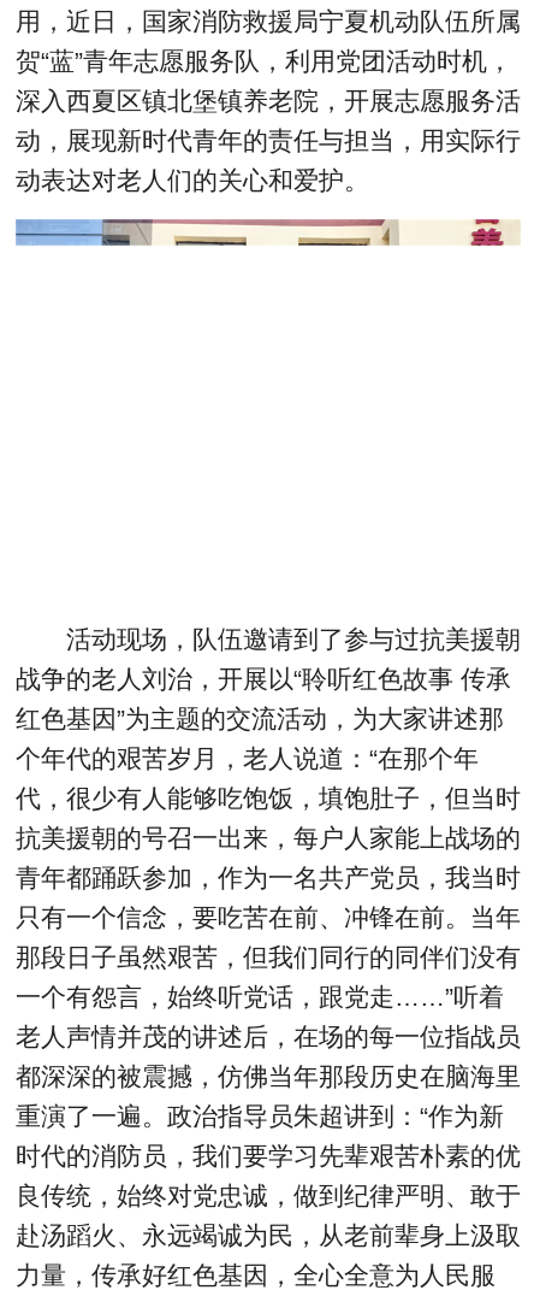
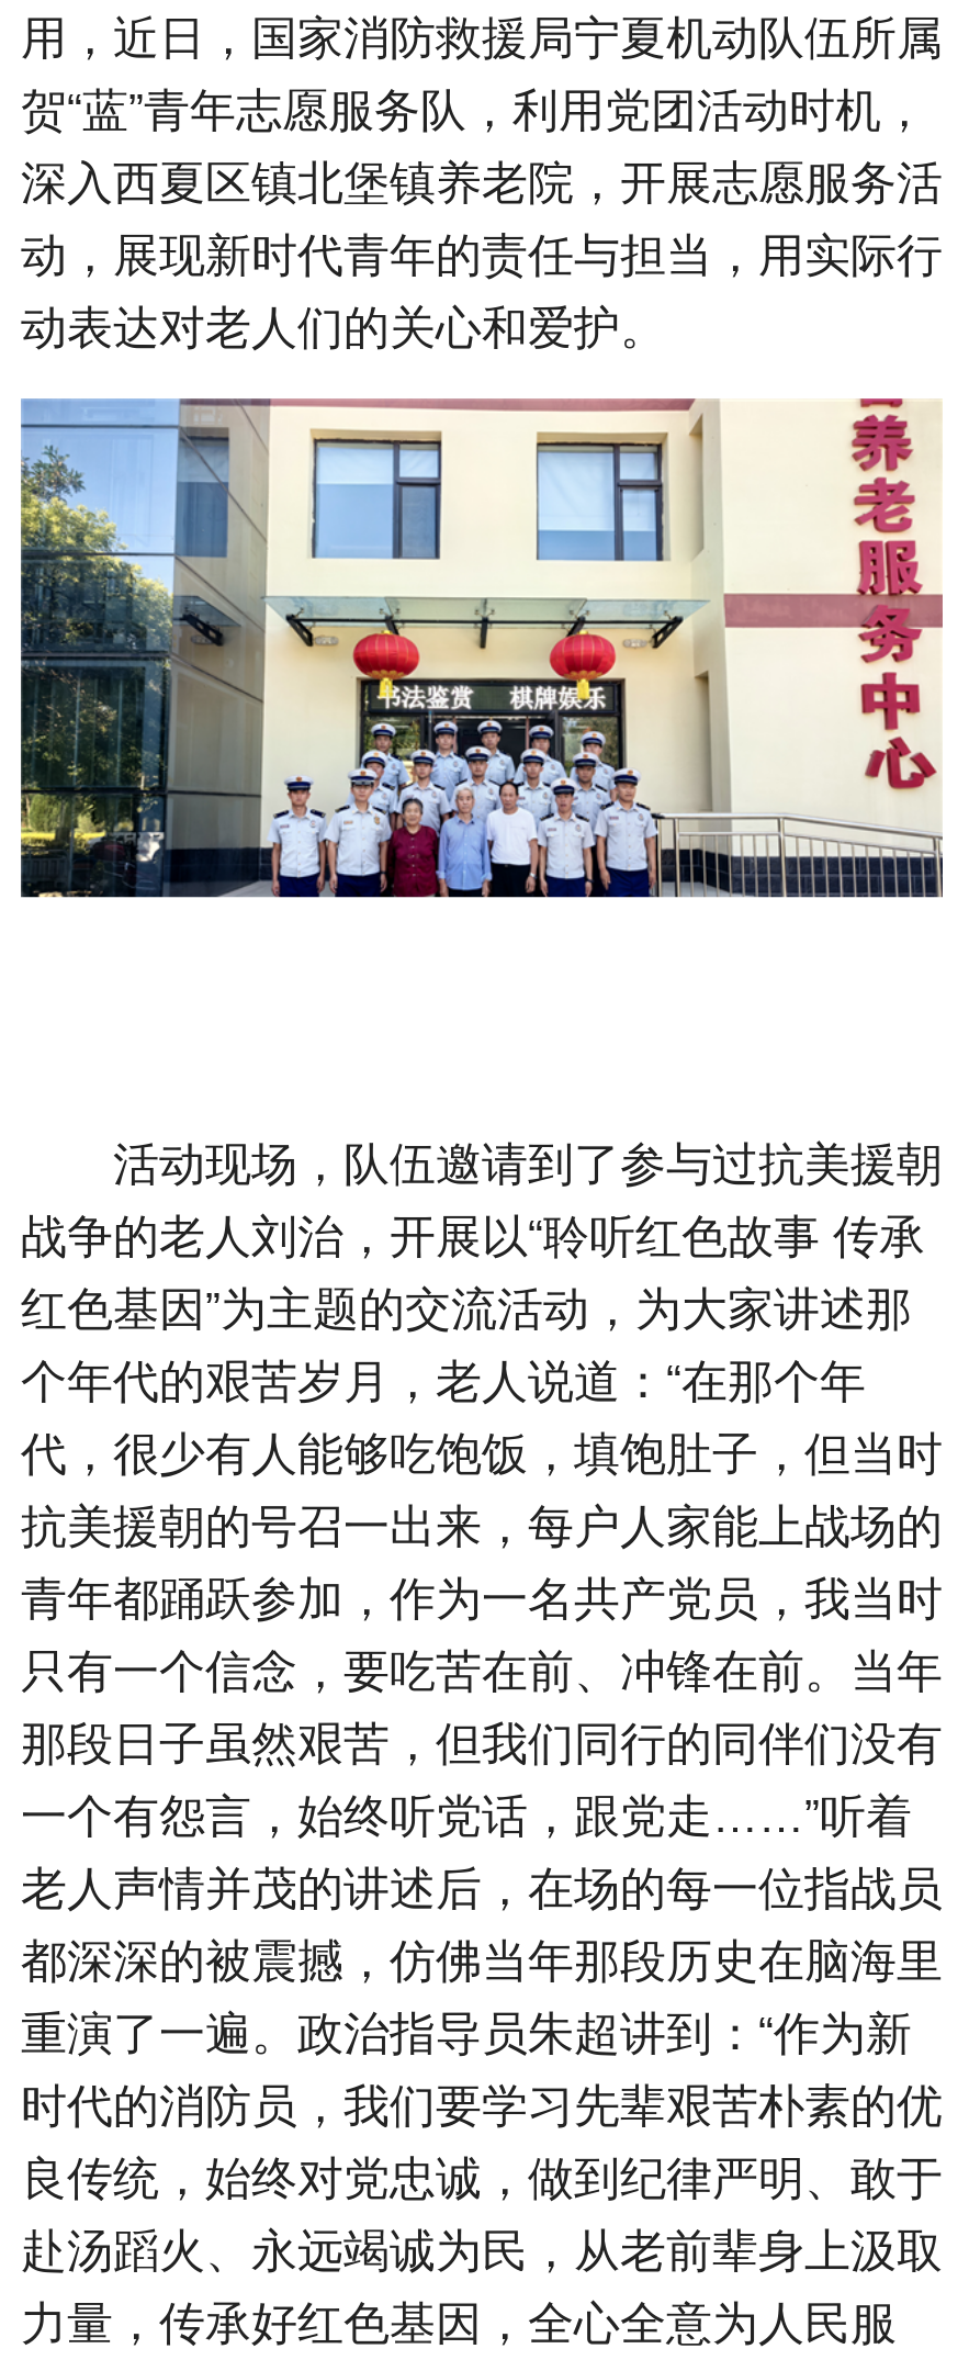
+ [image]
